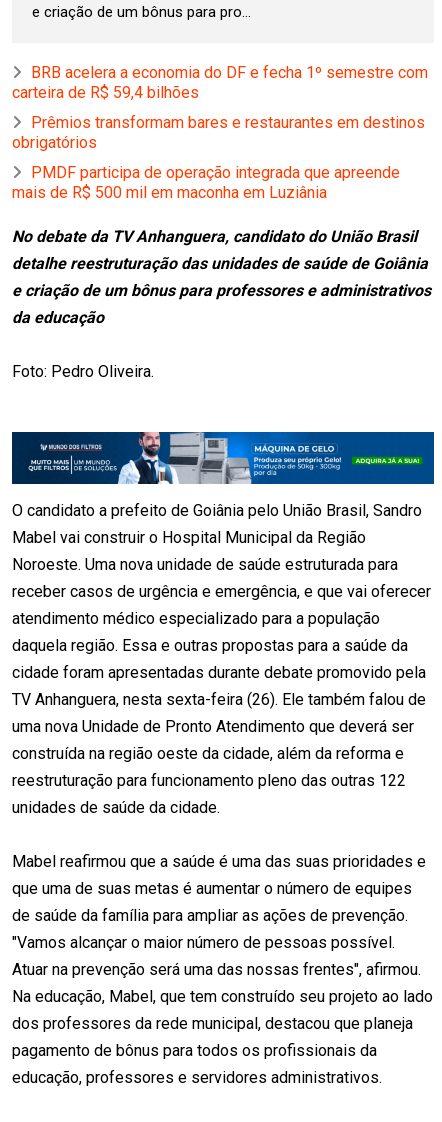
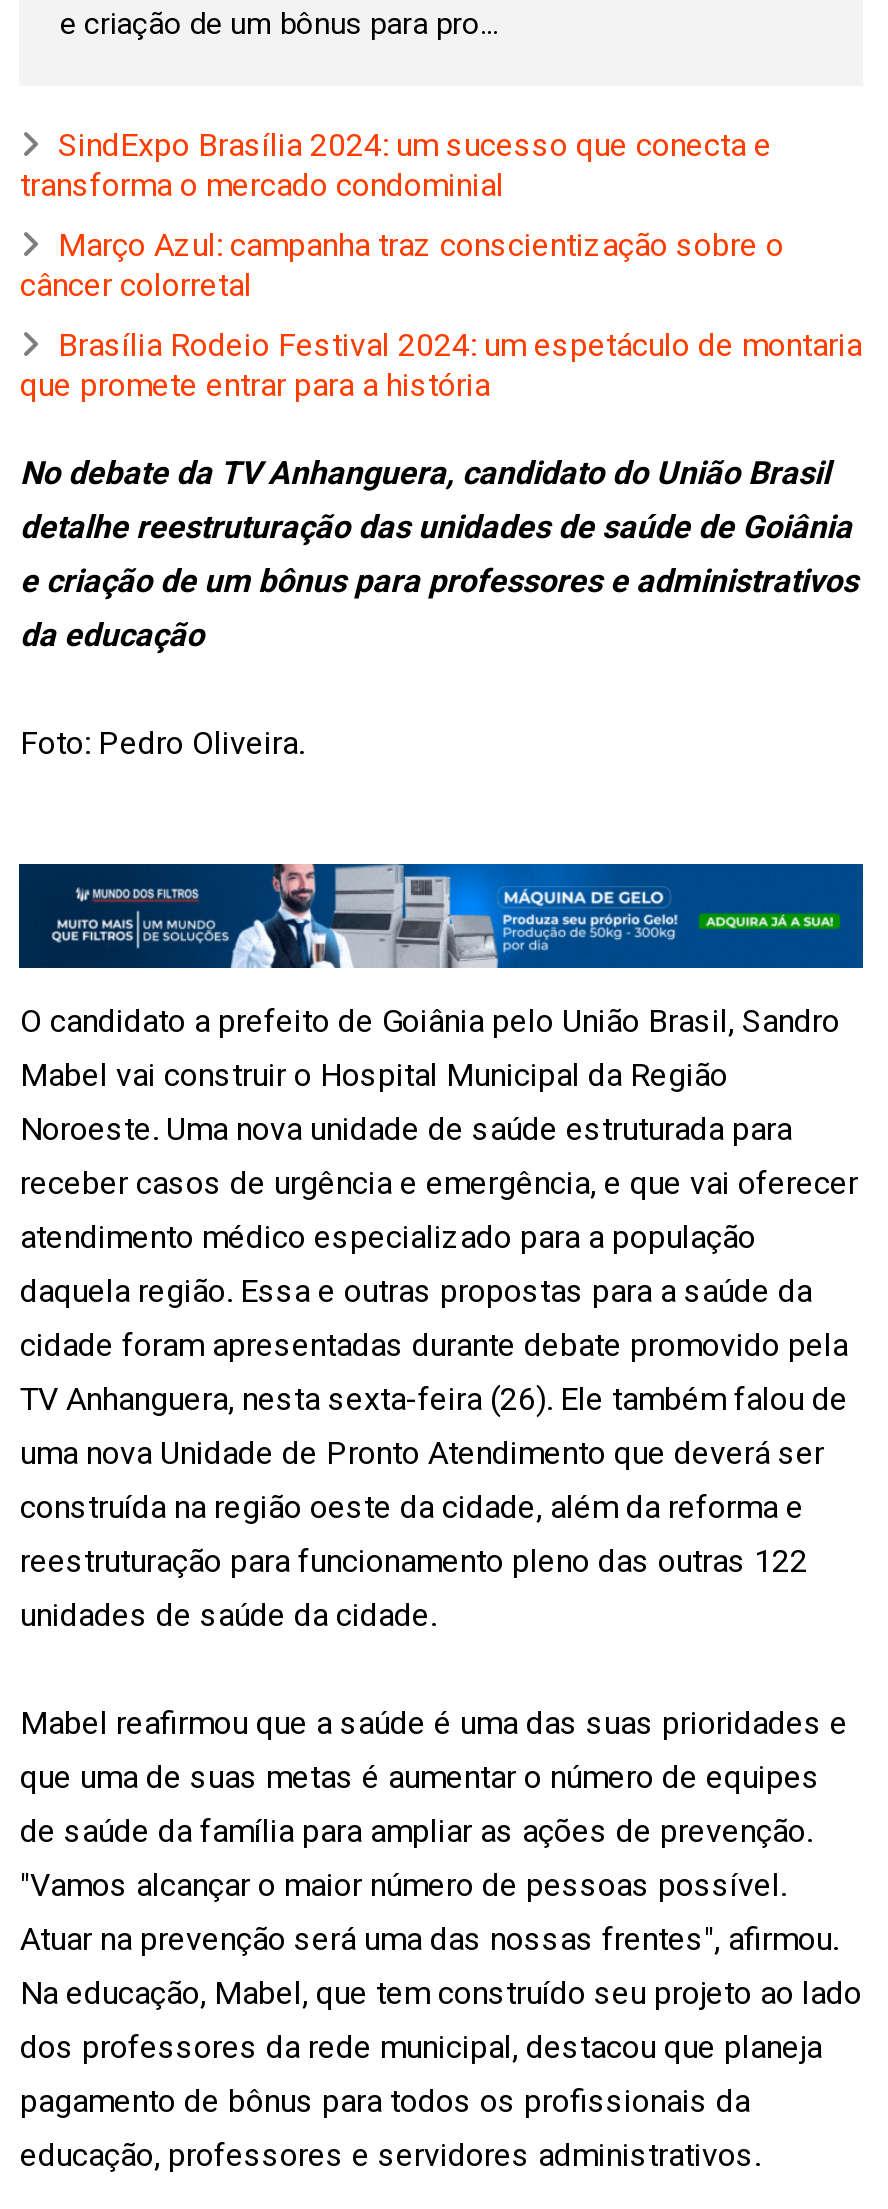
- BRB acelera a economia do DF e fecha 1º semestre com
- carteira de R$ 59,4 bilhões
+ SindExpo Brasília 2024: um sucesso que conecta e
+ transforma o mercado condominial

- Prêmios transformam bares e restaurantes em destinos
- obrigatórios
+ Março Azul: campanha traz conscientização sobre o
+ câncer colorretal

- PMDF participa de operação integrada que apreende
- mais de R$ 500 mil em maconha em Luziânia
+ Brasília Rodeio Festival 2024: um espetáculo de montaria
+ que promete entrar para a história
